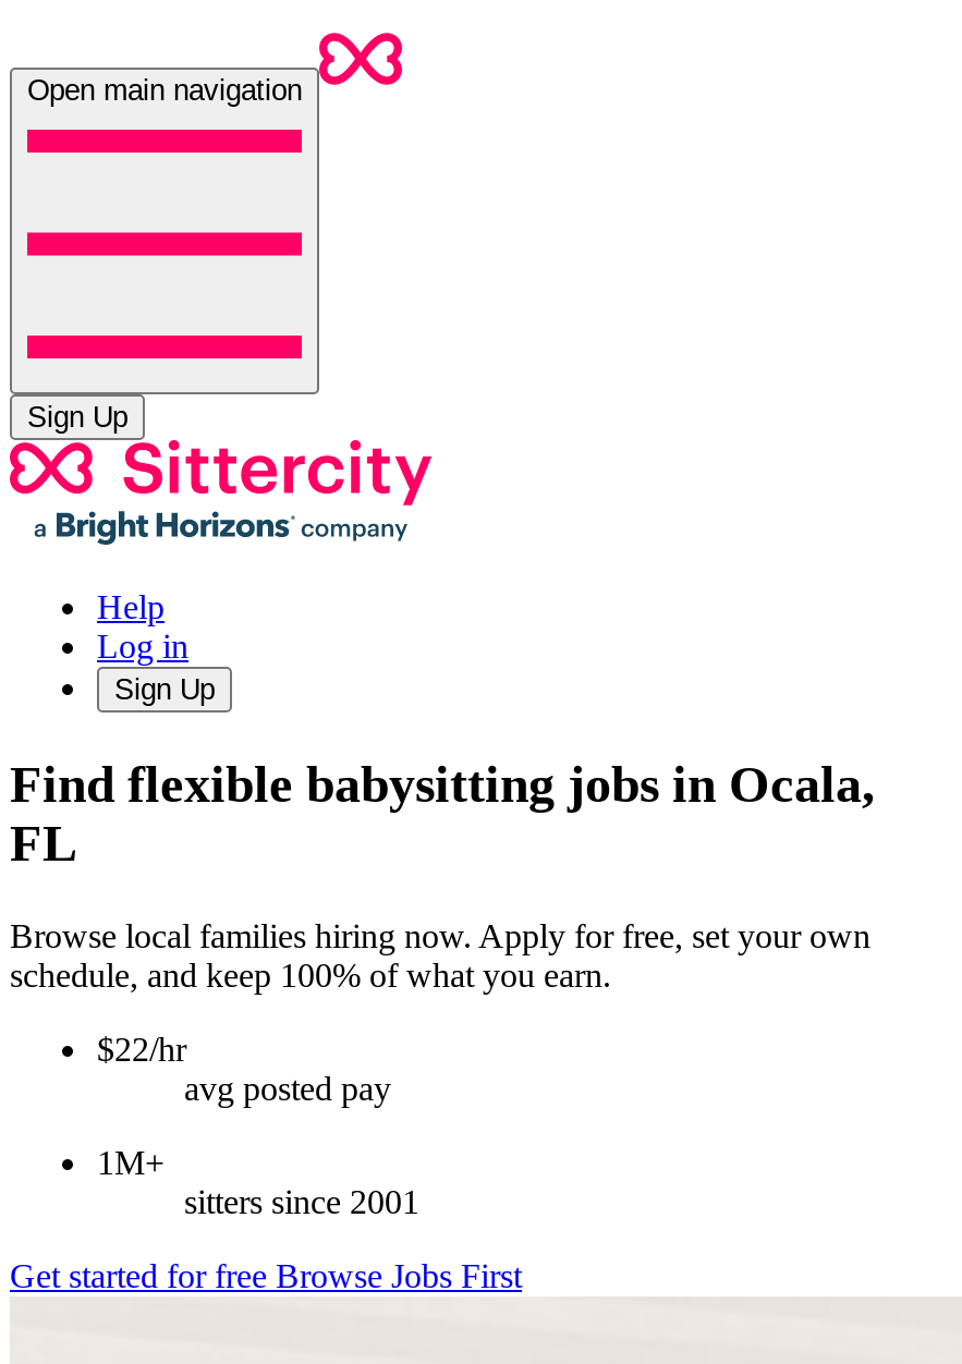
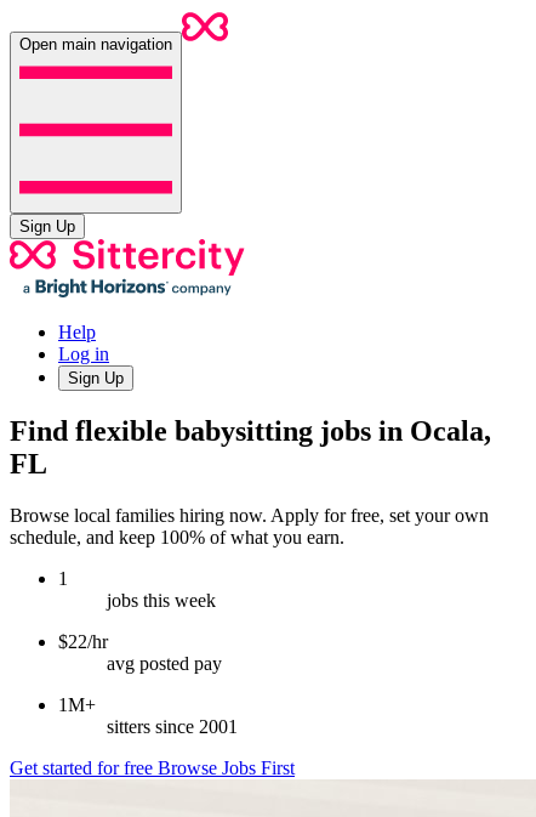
+ 1
+ jobs this week
